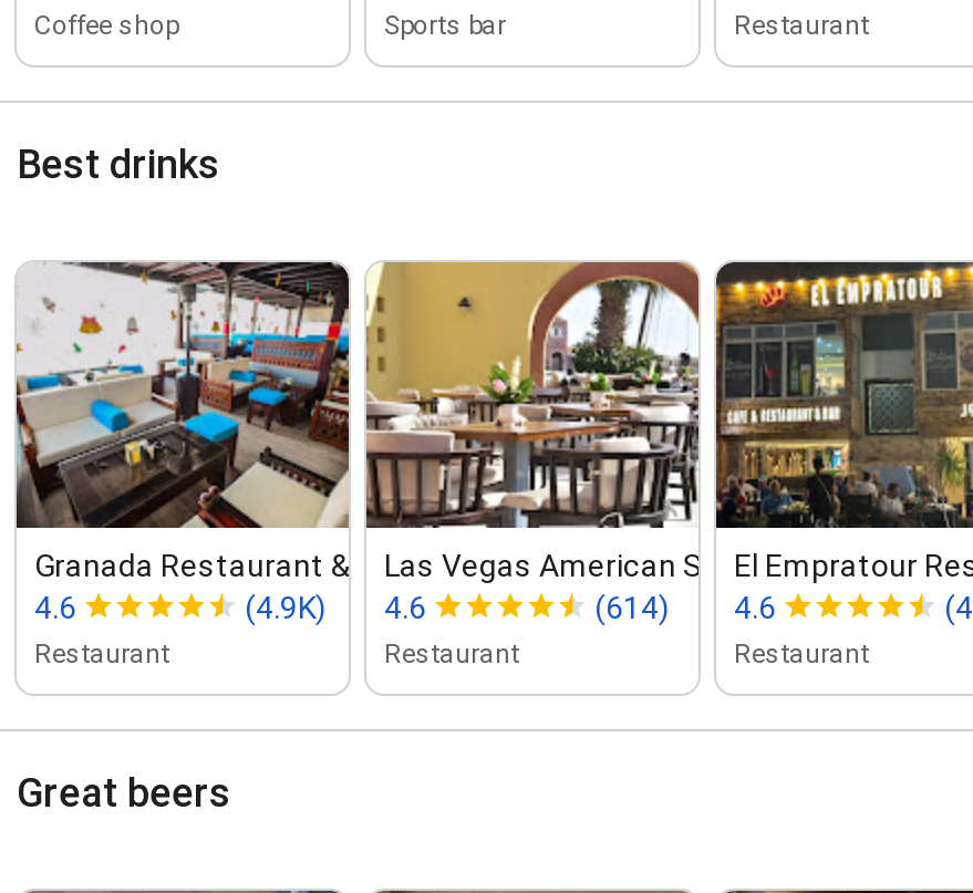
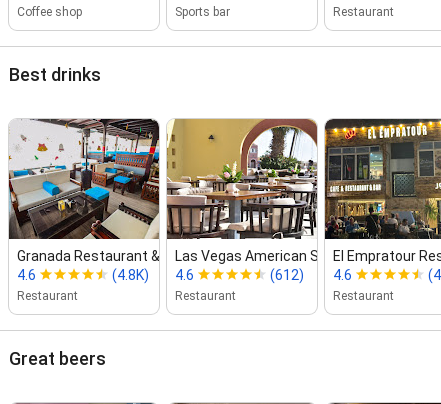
- (4.9K) 4.6
+ (4.8K) 4.6

- (614) 4.6
+ (612) 4.6
